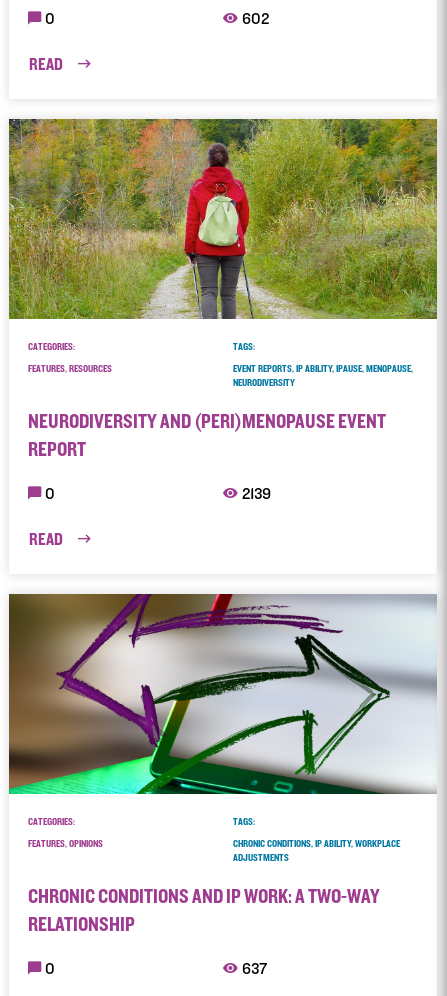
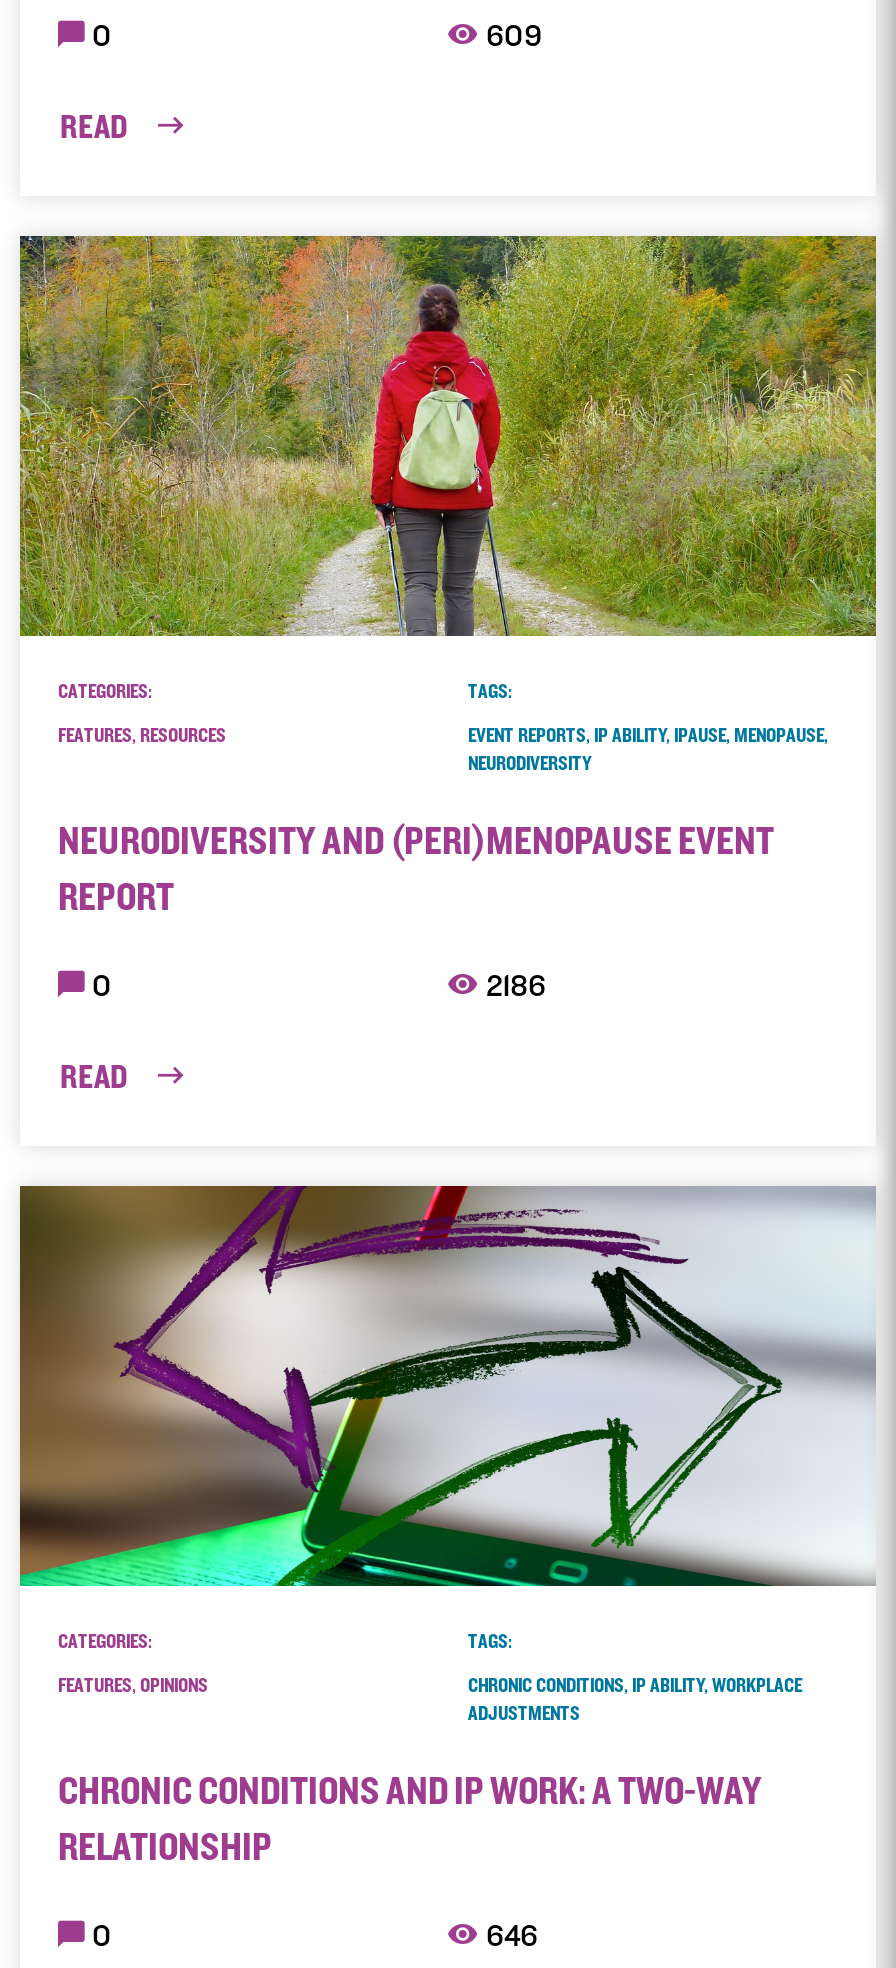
- 602
+ 609

- 2139
+ 2186

- 637
+ 646
